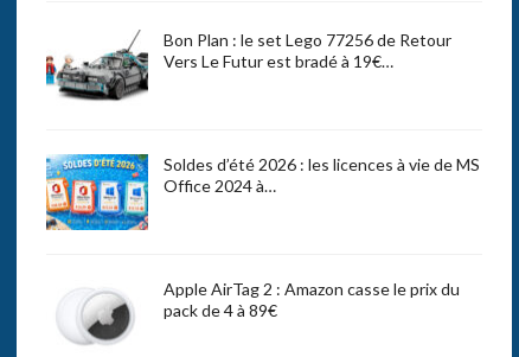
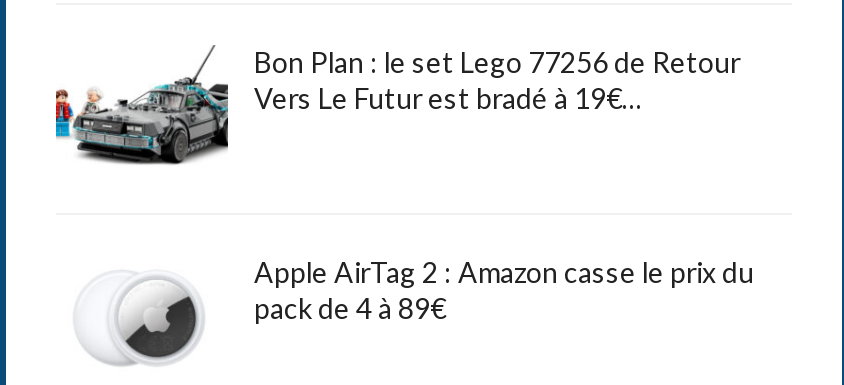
- [image]
- Soldes d’été 2026 : les licences à vie de MS
- Office 2024 à…
